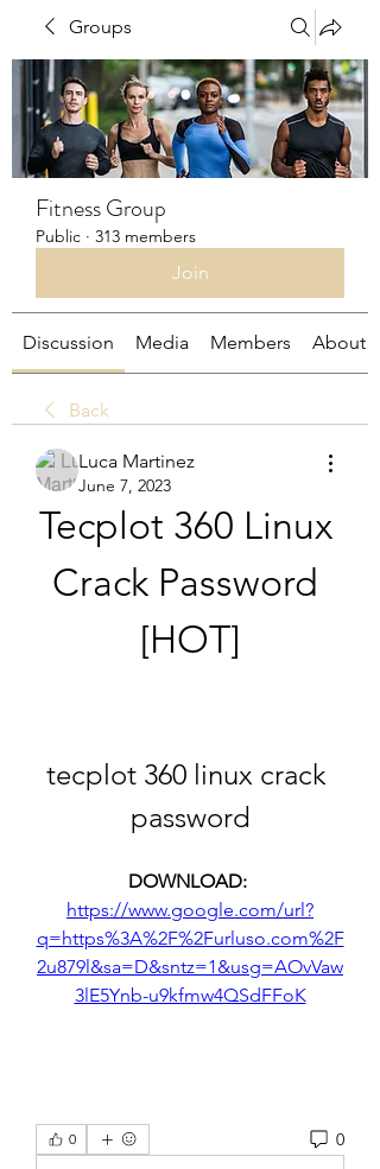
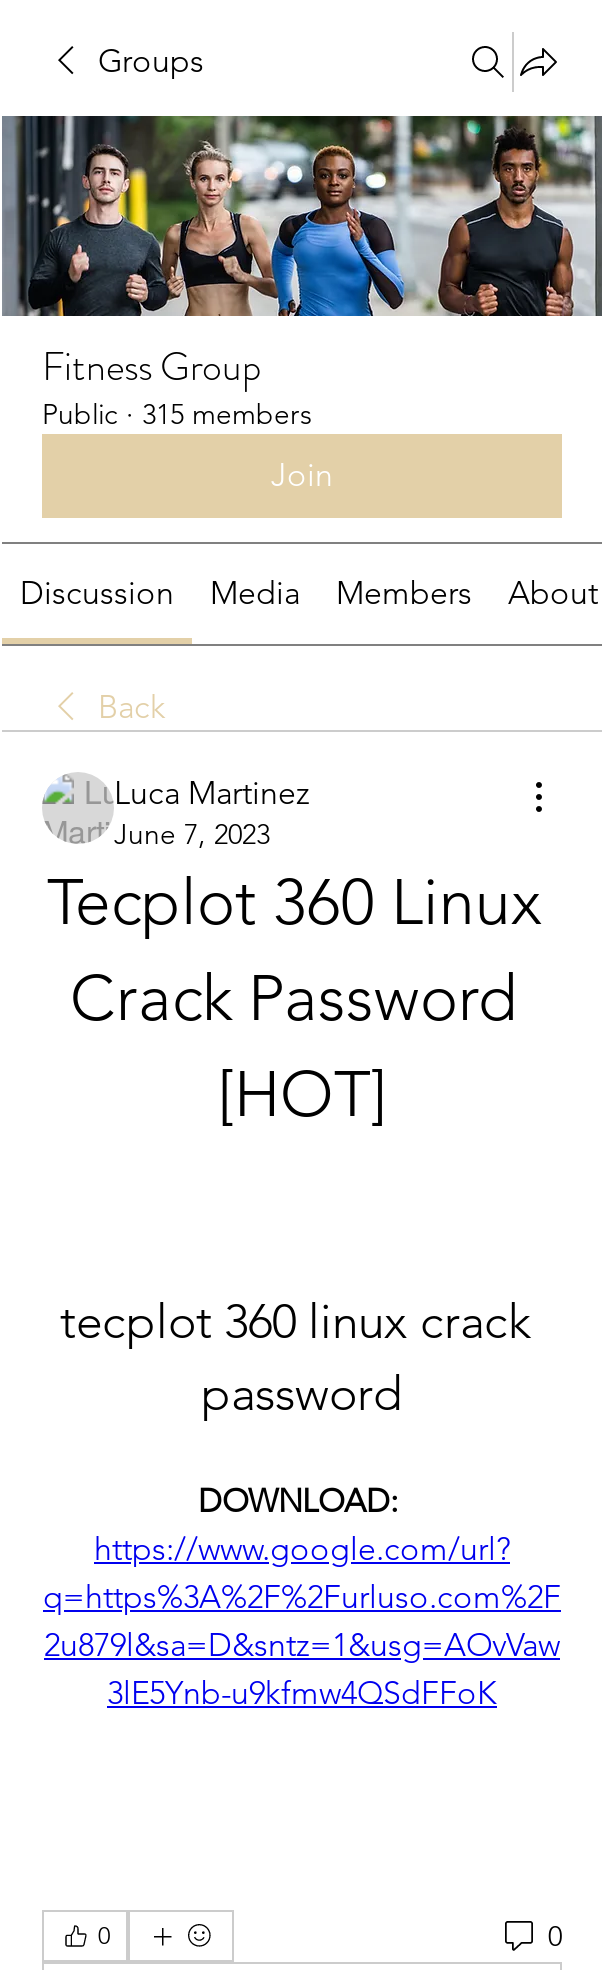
- Public · 313 members
+ Public · 315 members
